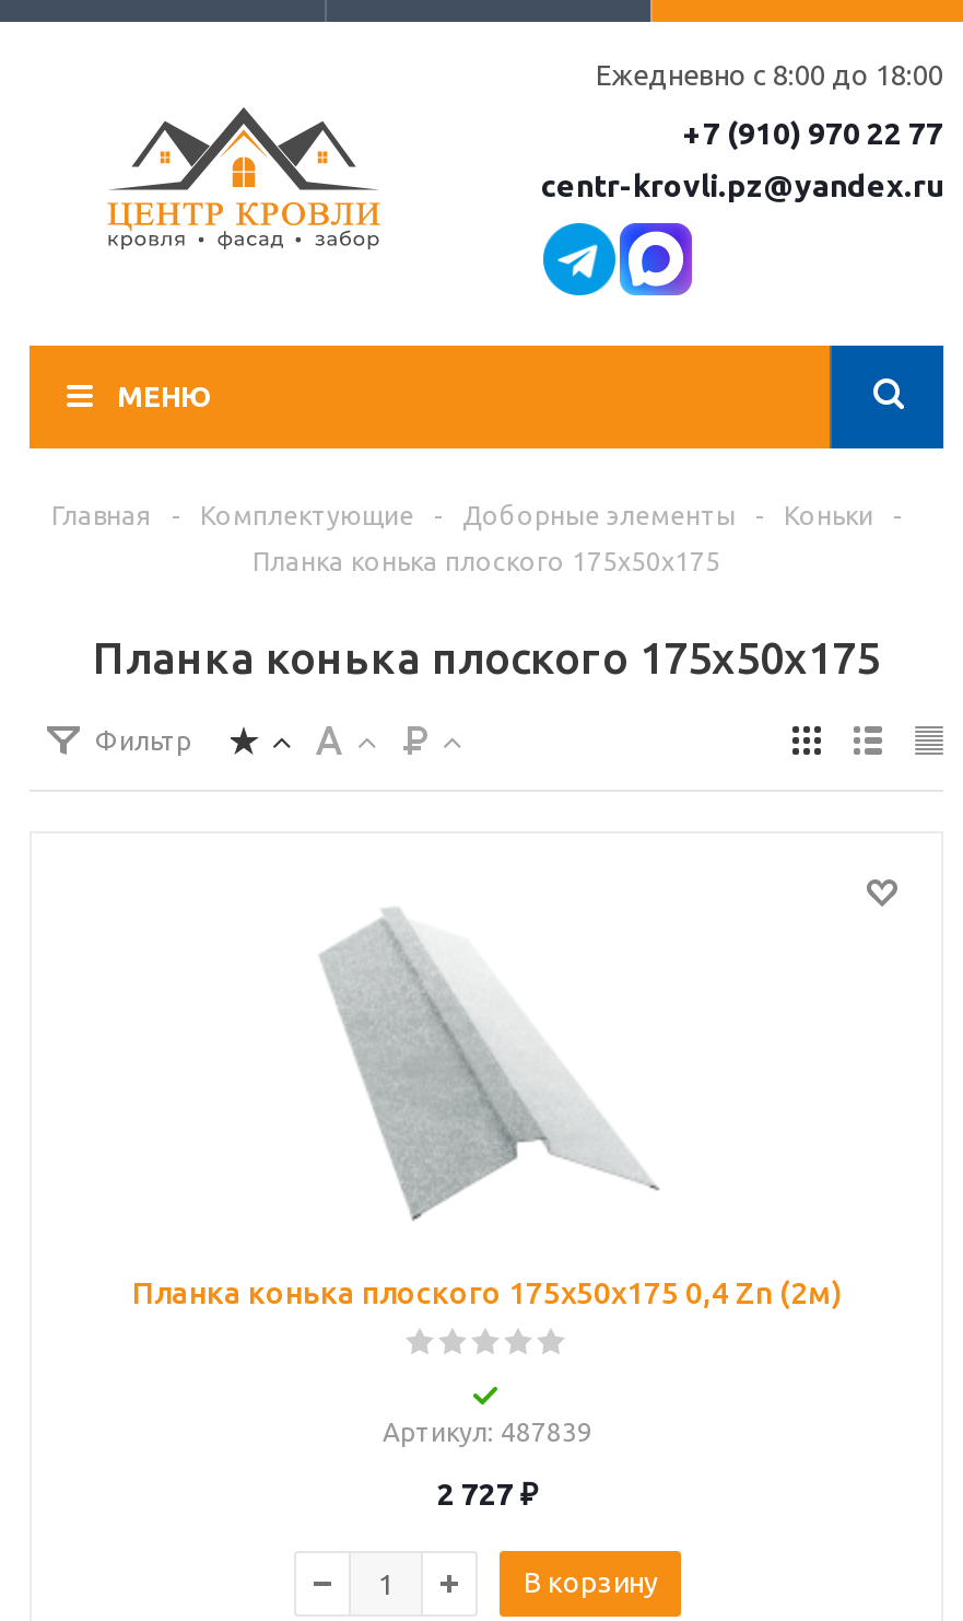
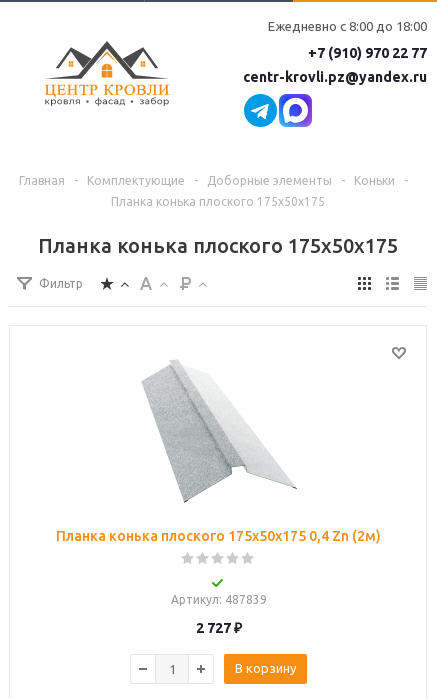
- МЕНЮ
